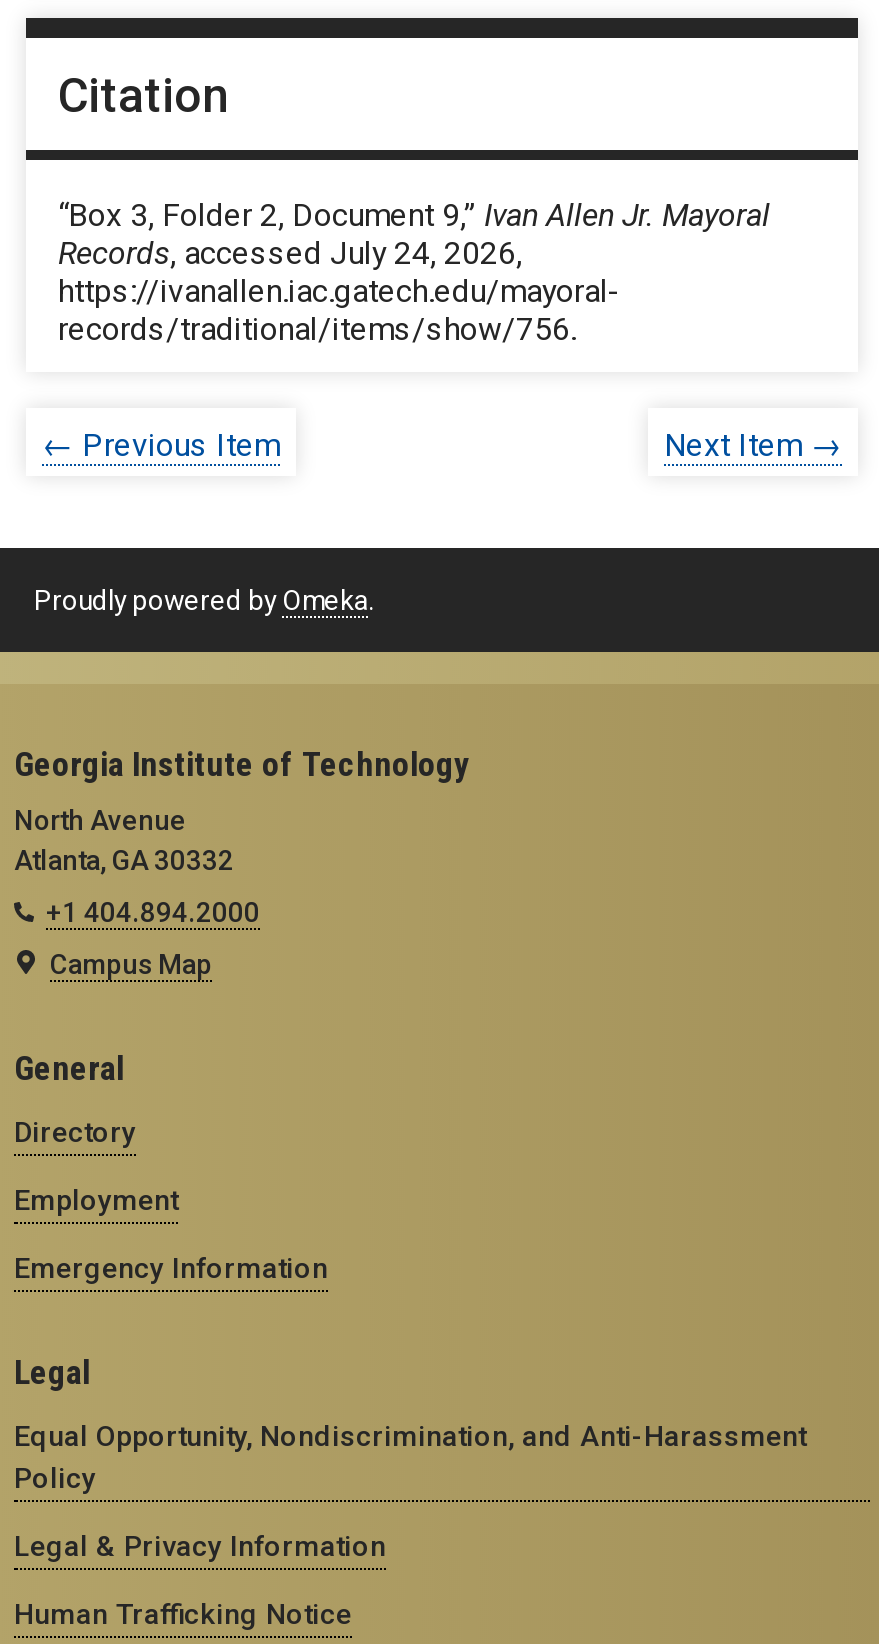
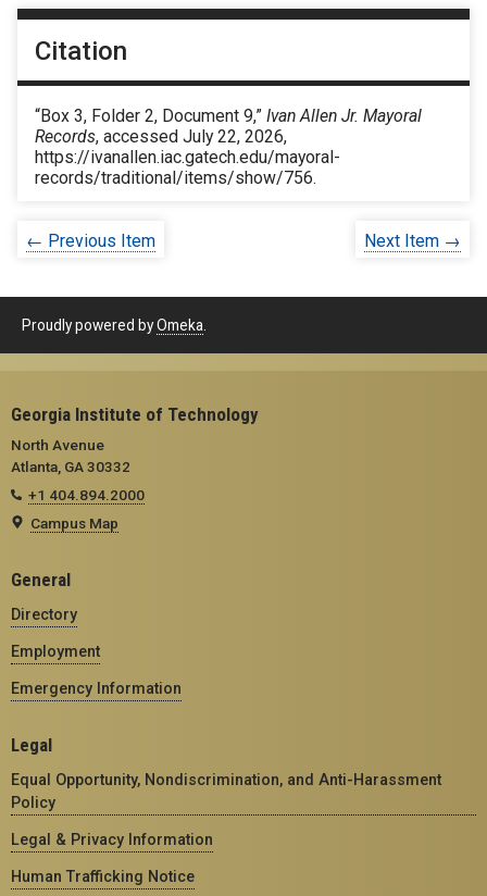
- Records, accessed July 24, 2026,
+ Records, accessed July 22, 2026,
